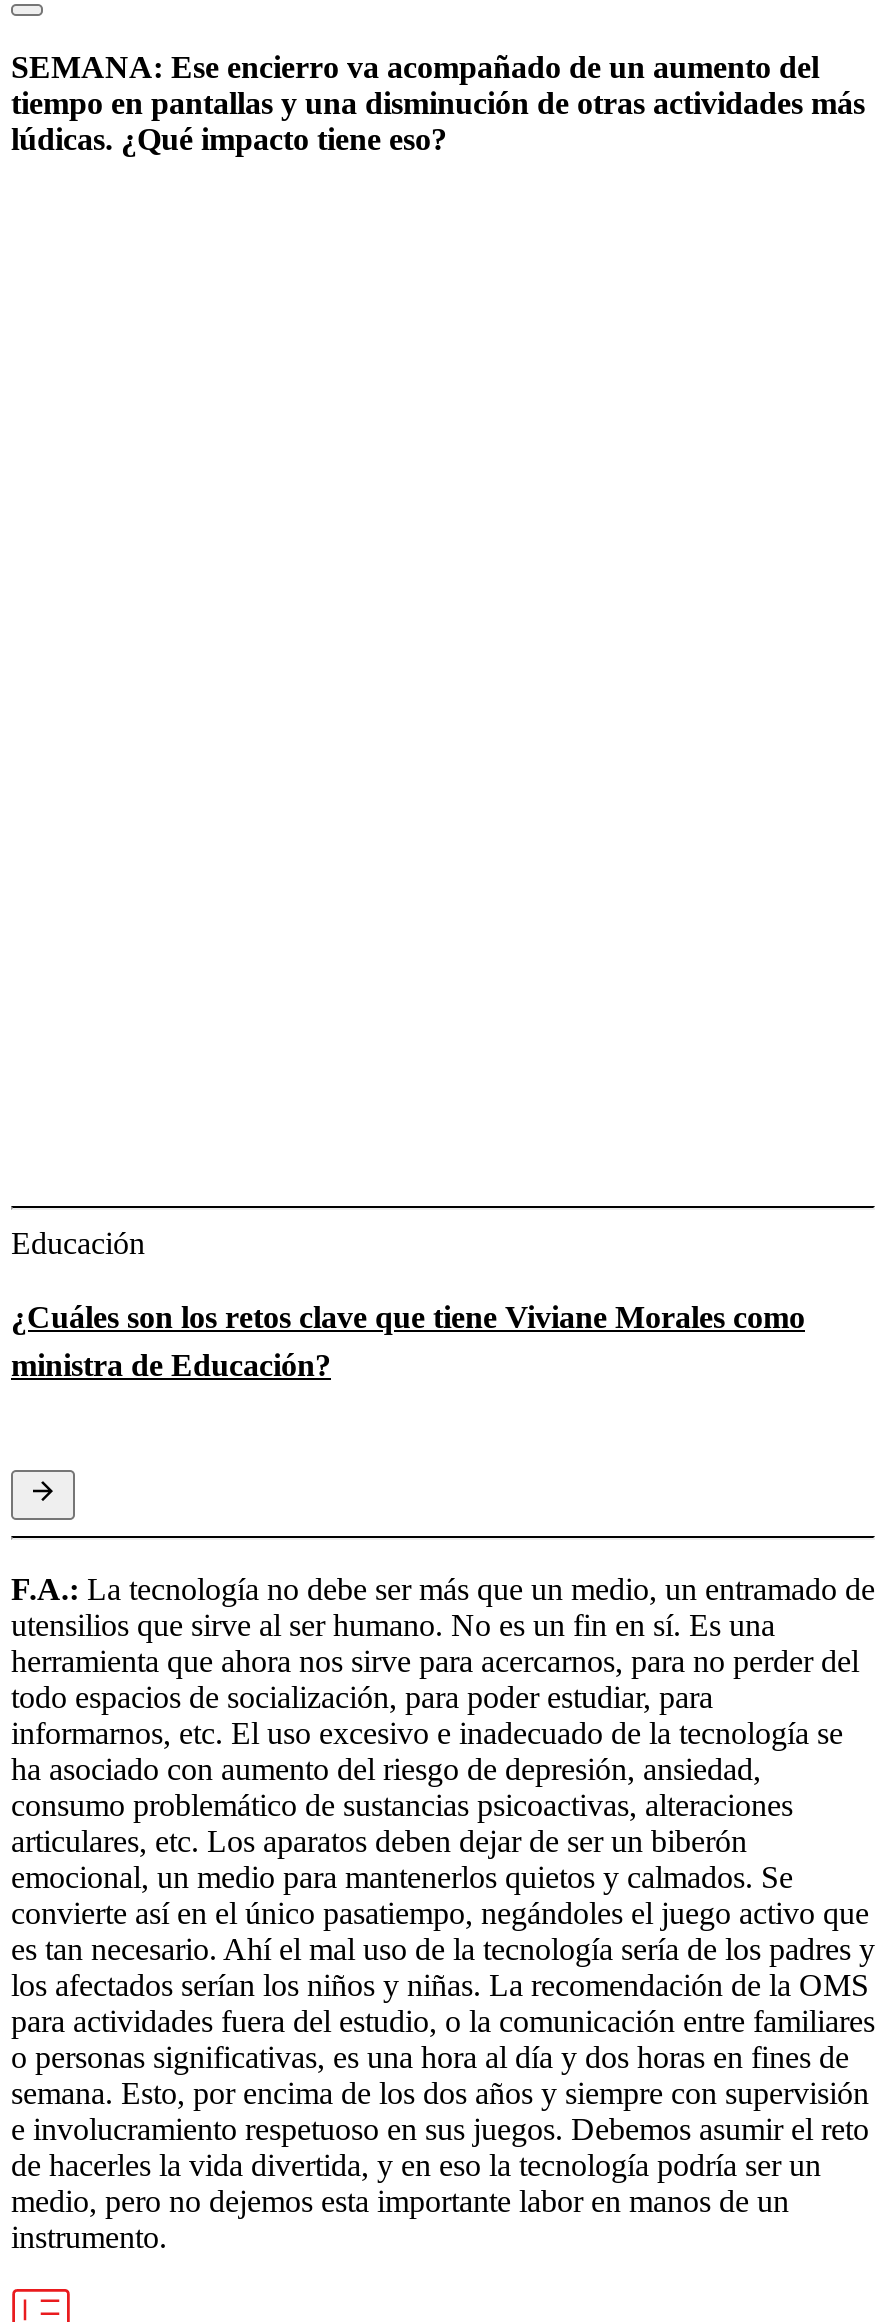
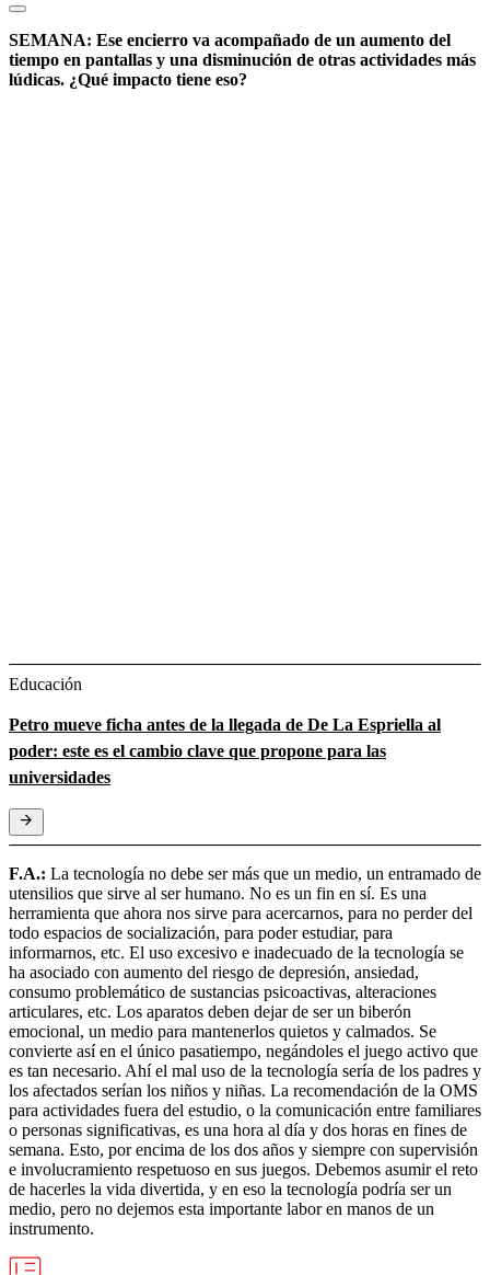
- ¿Cuáles son los retos clave que tiene Viviane Morales como
- ministra de Educación?
+ Petro mueve ficha antes de la llegada de De La Espriella al
+ poder: este es el cambio clave que propone para las
+ universidades
